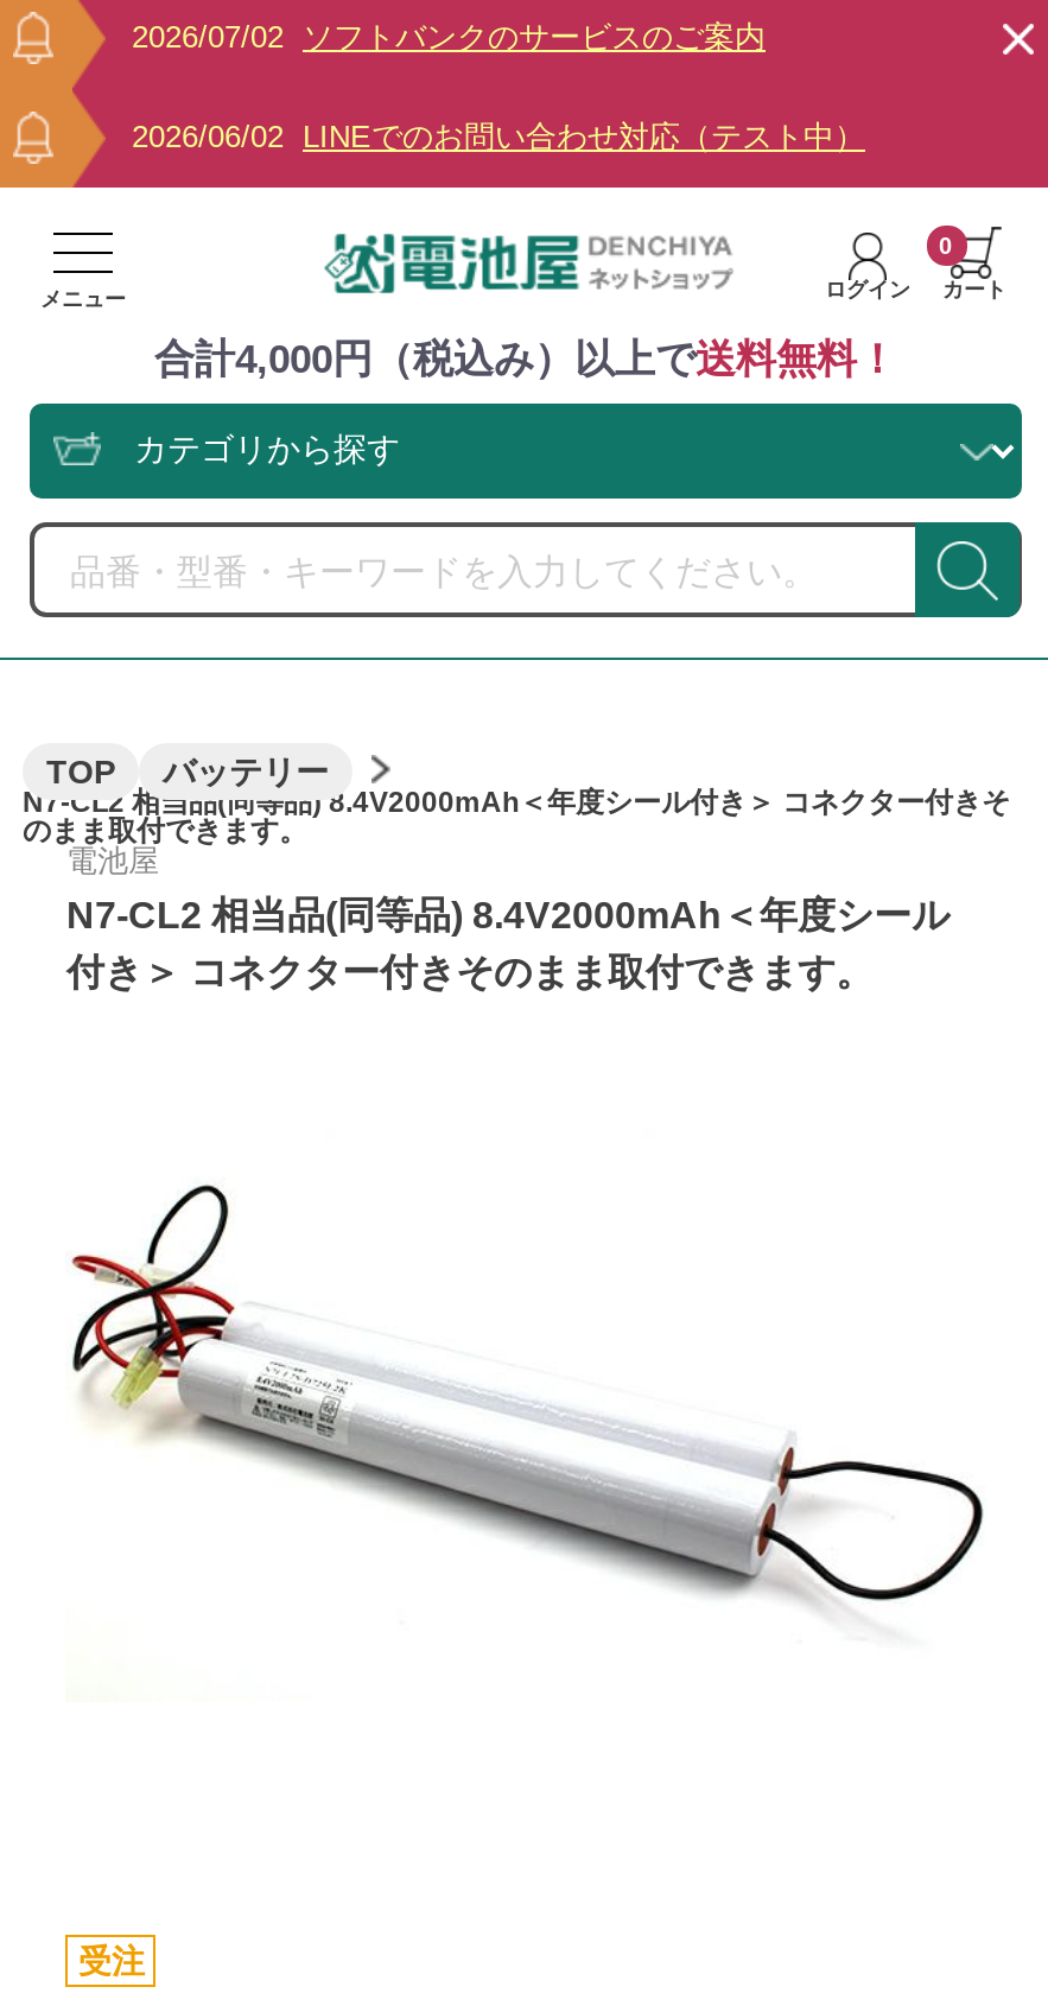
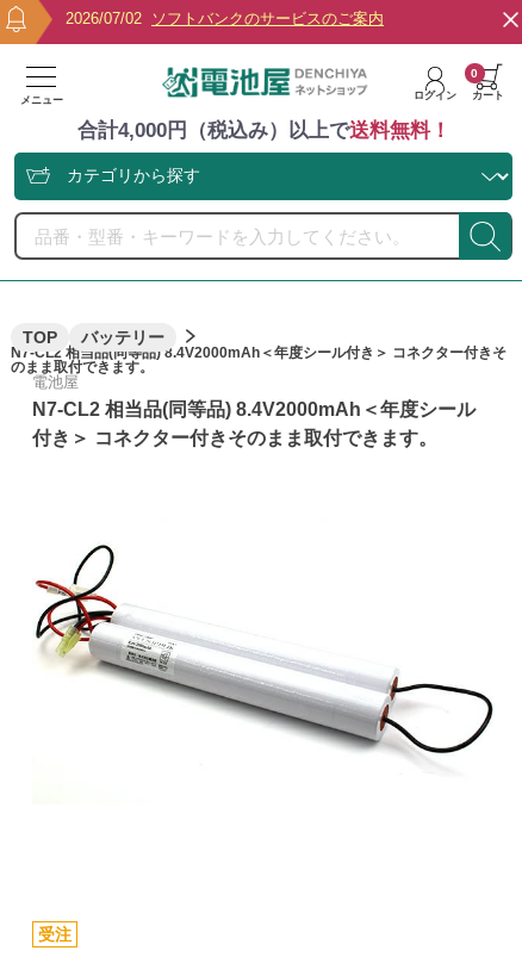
- 2026/06/02 LINEでのお問い合わせ対応（テスト中）
